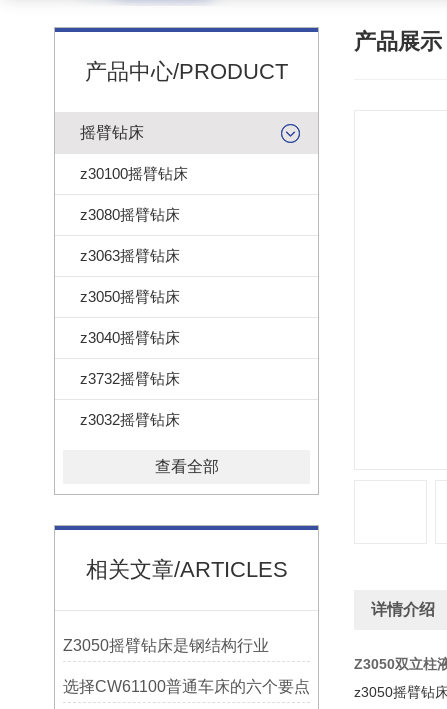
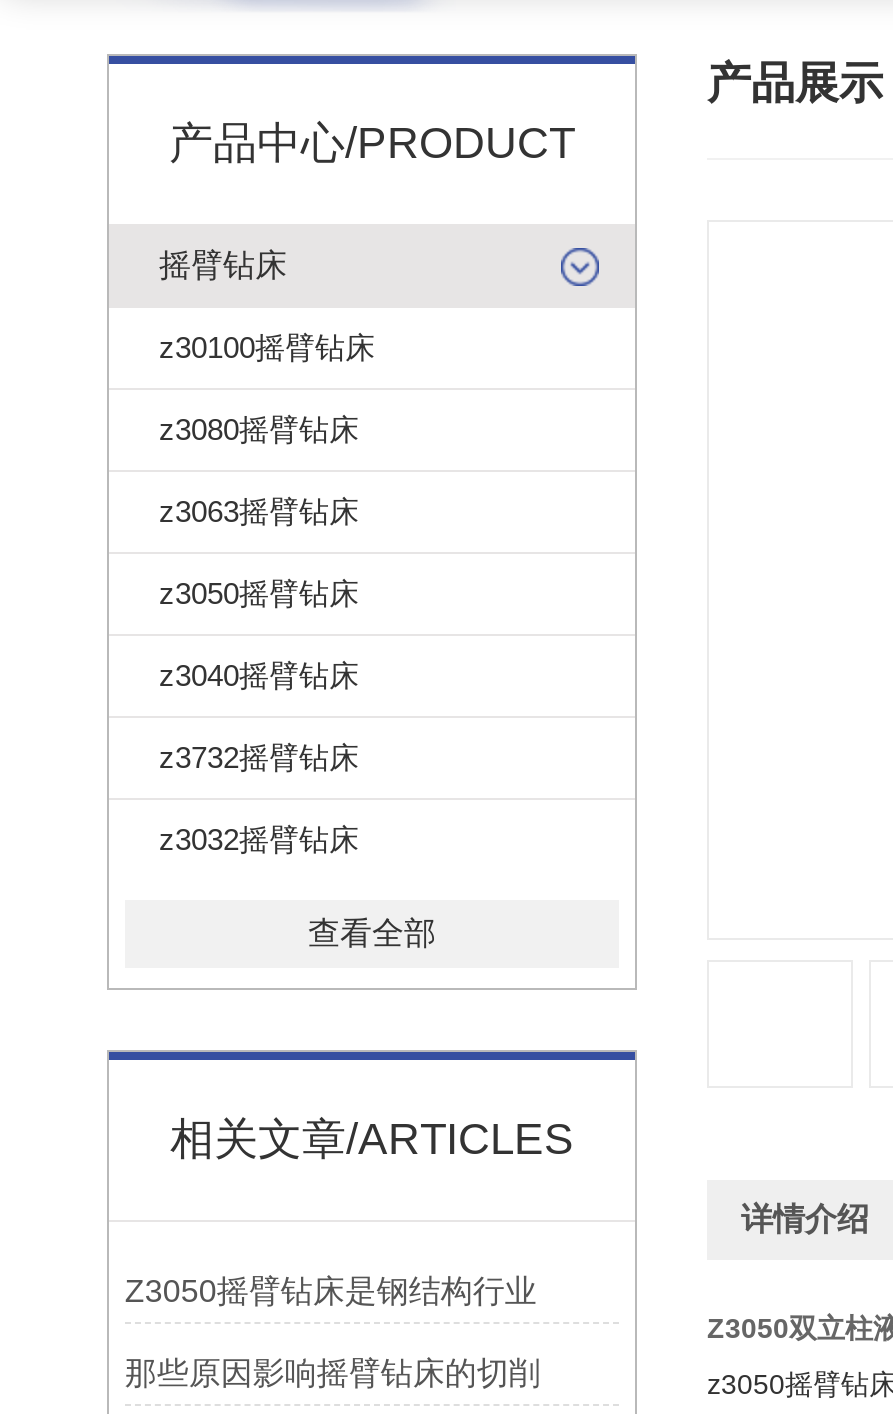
- 选择CW61100普通车床的六个要点
+ 那些原因影响摇臂钻床的切削
